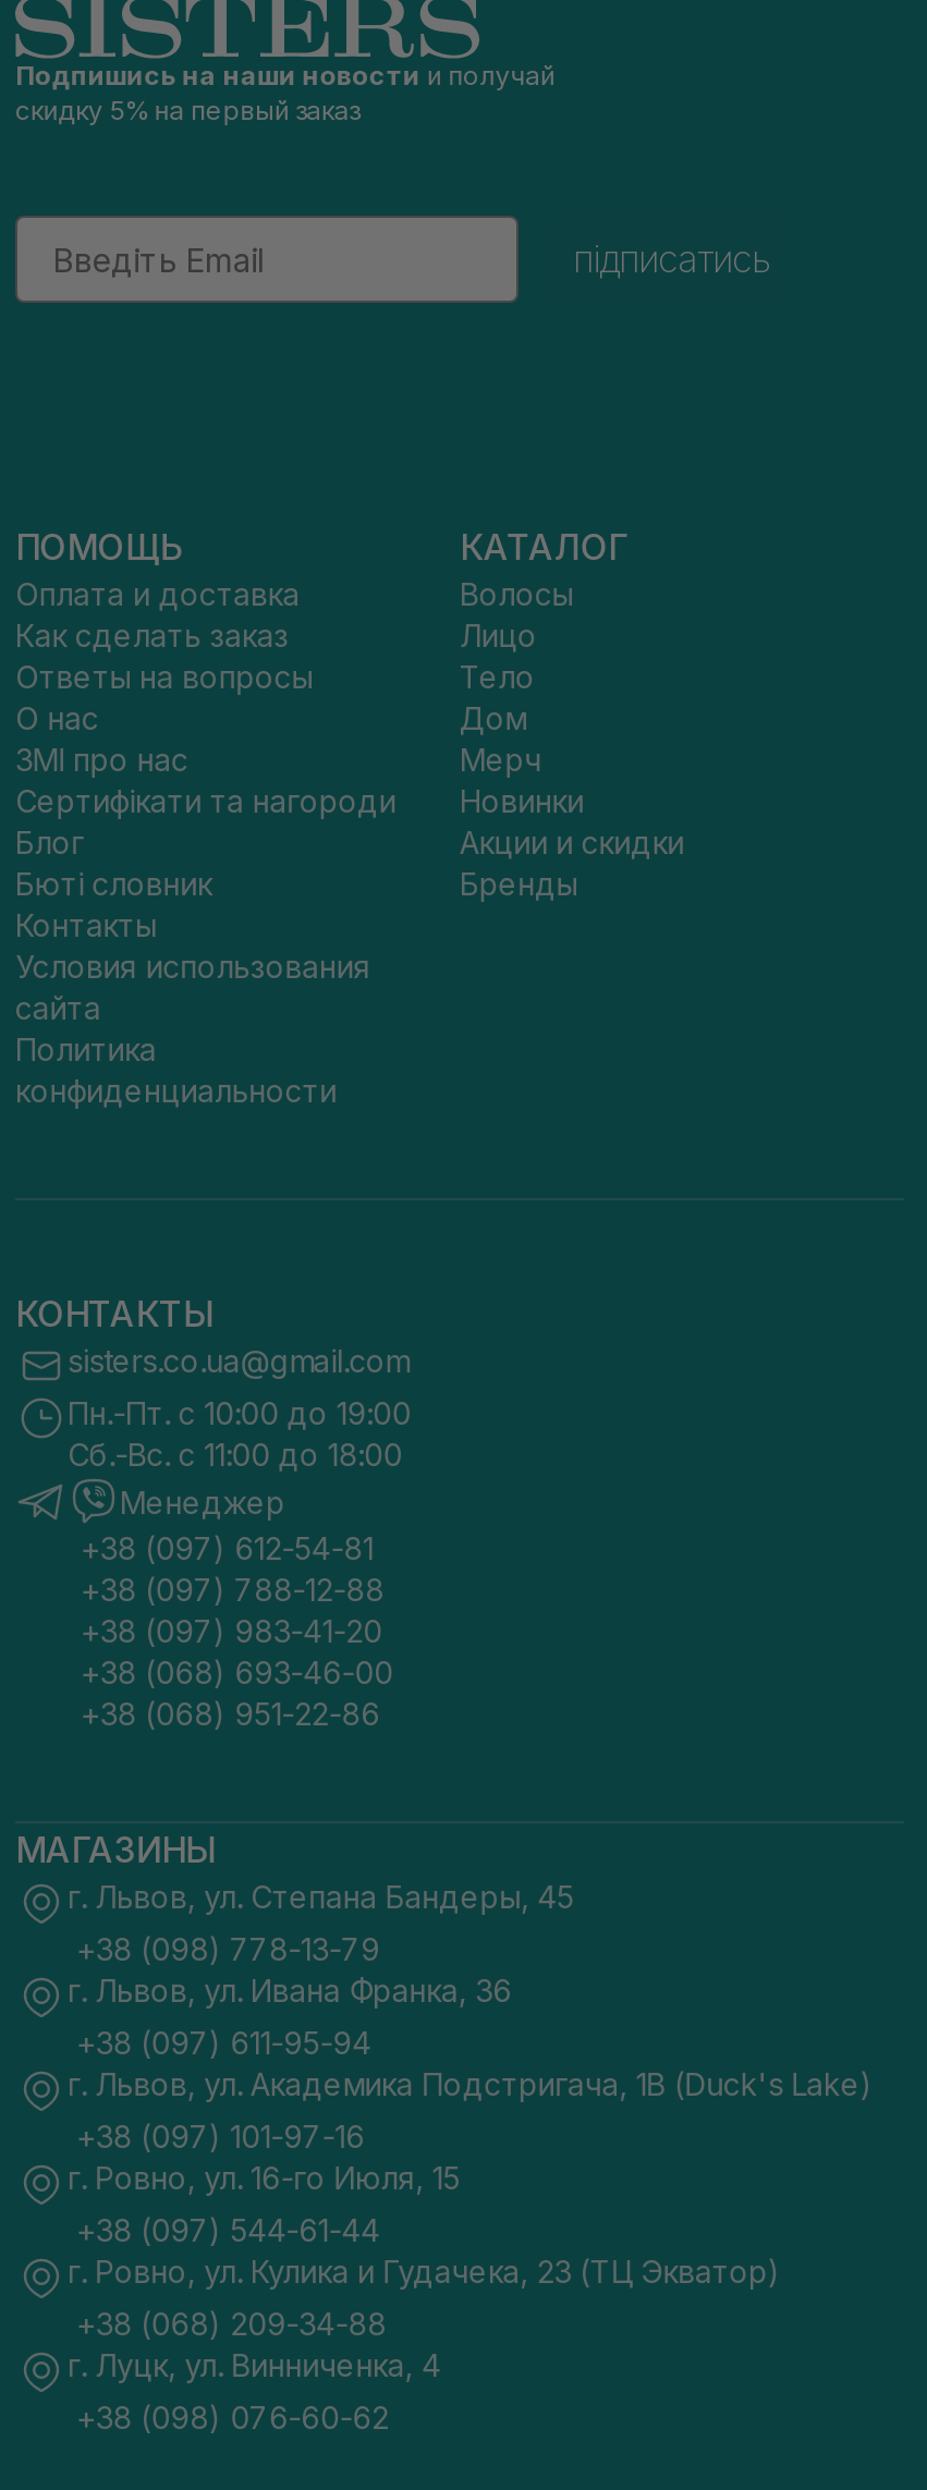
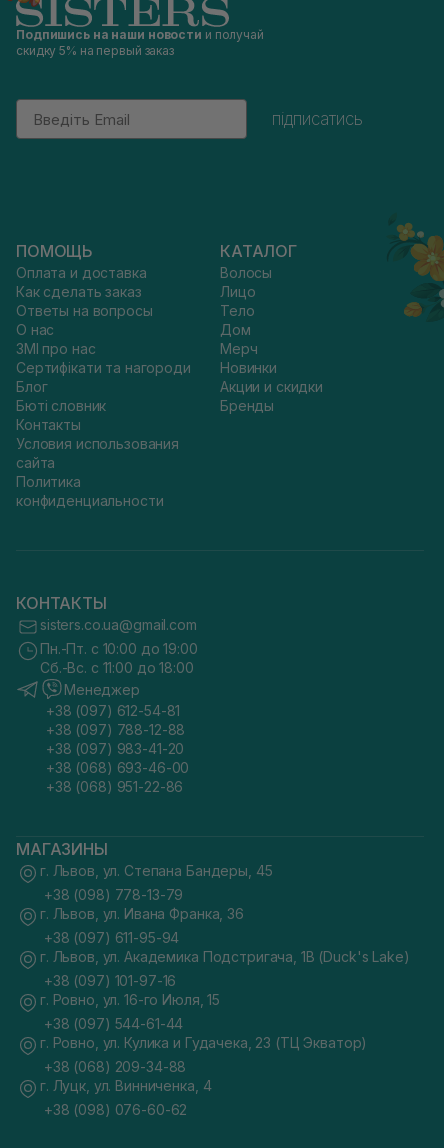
+ [image]
